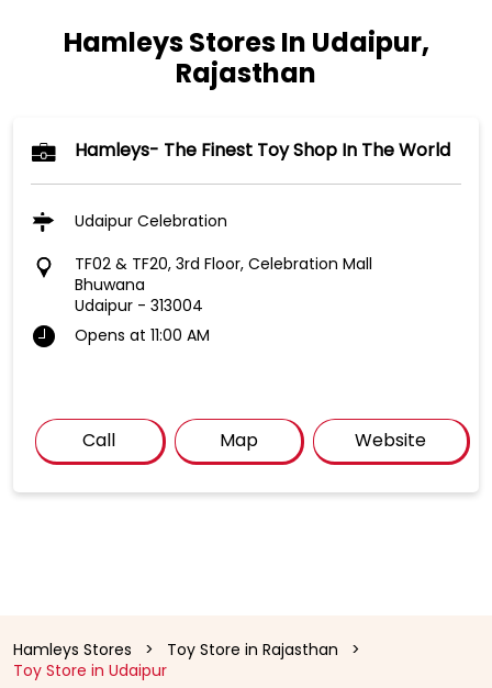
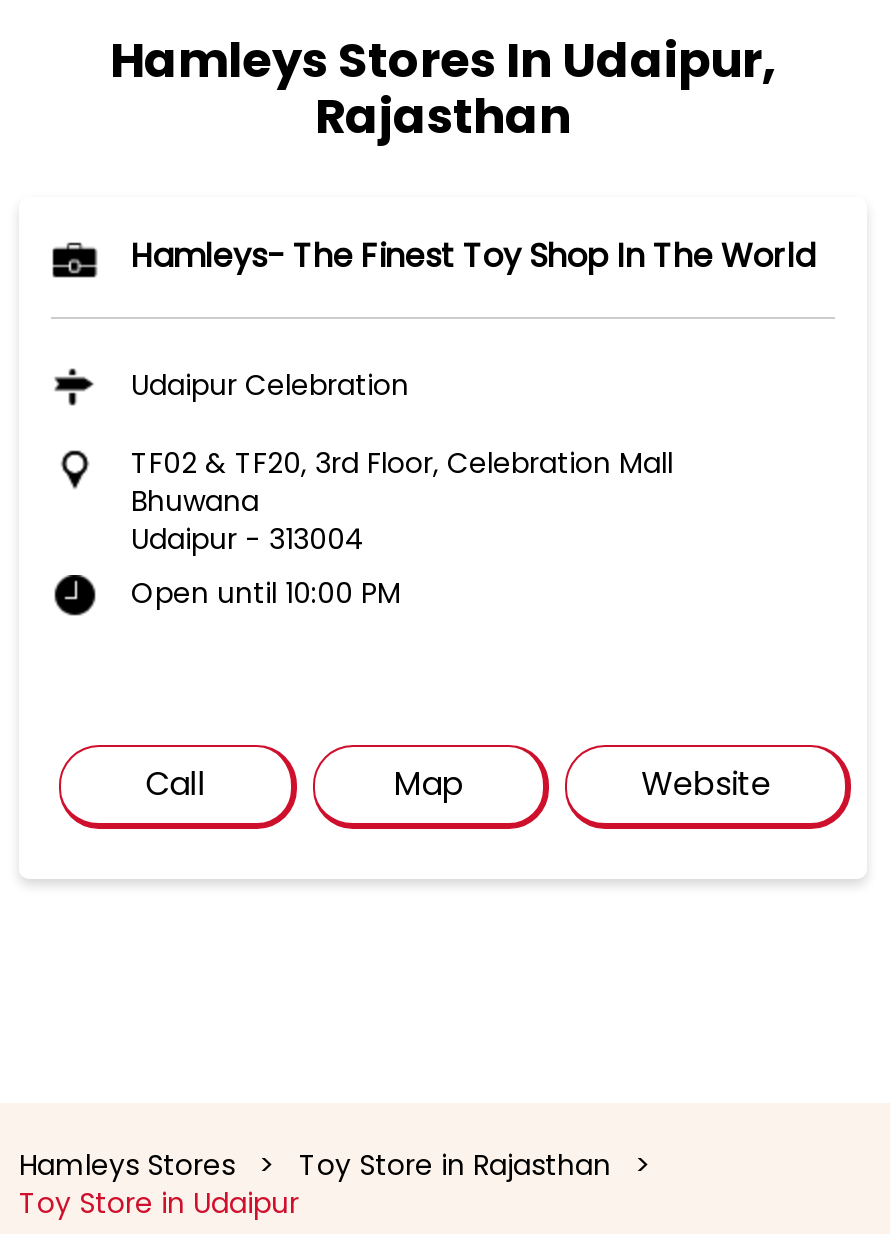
- Opens at 11:00 AM
+ Open until 10:00 PM
